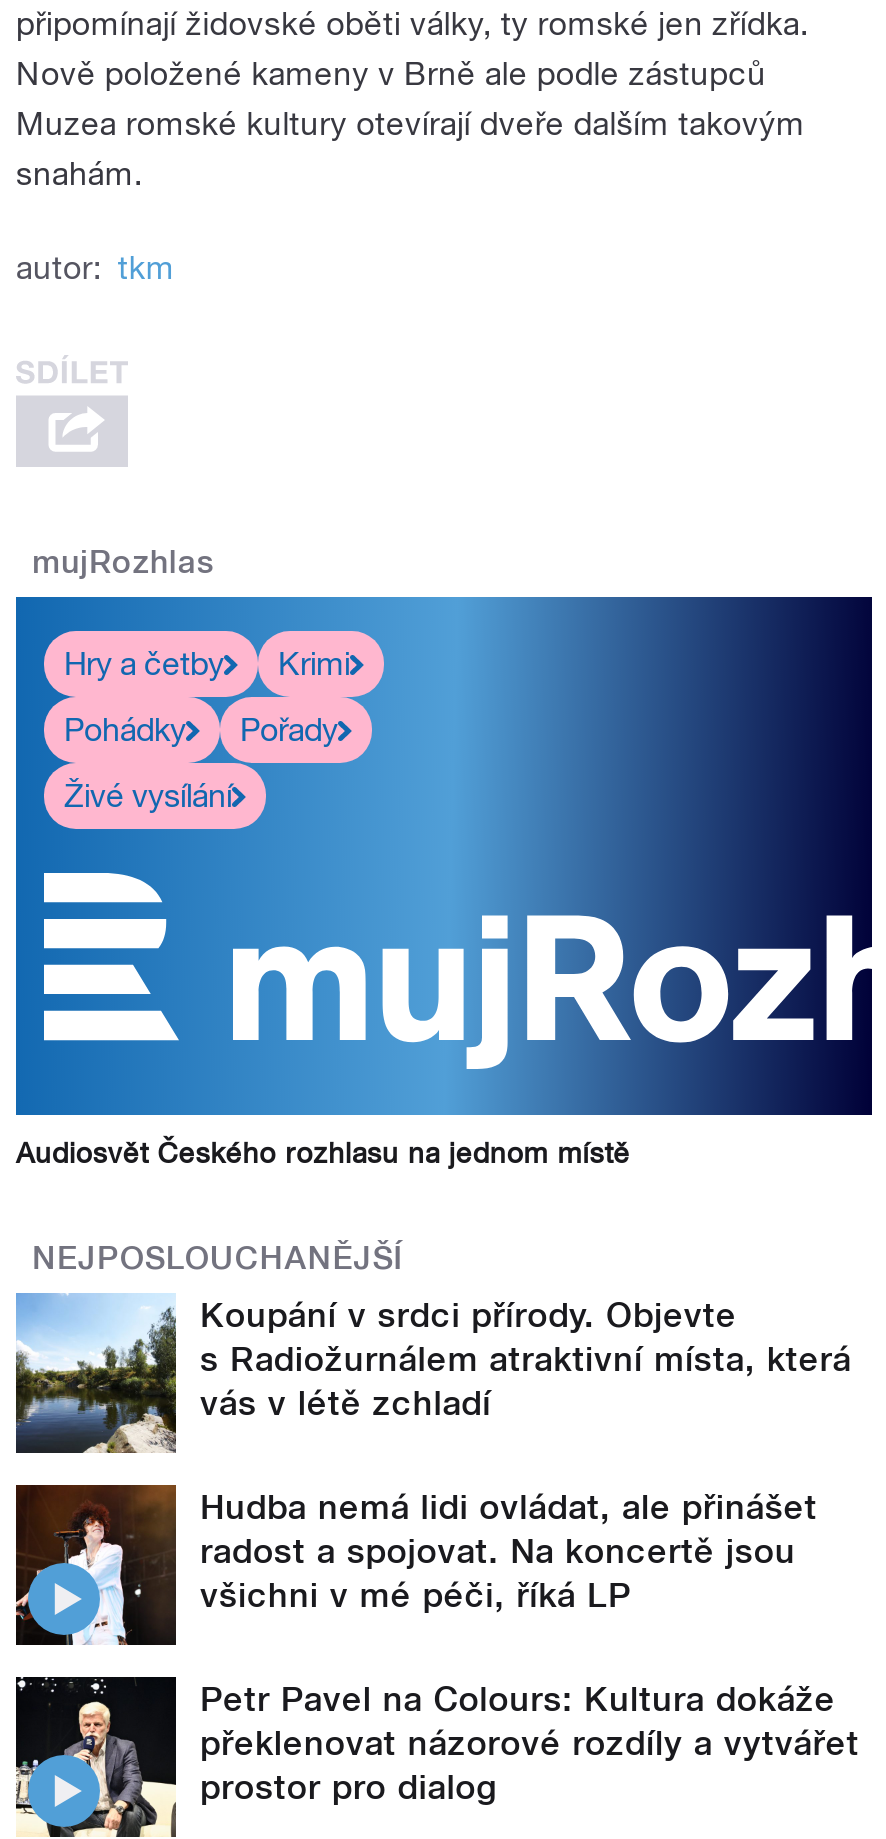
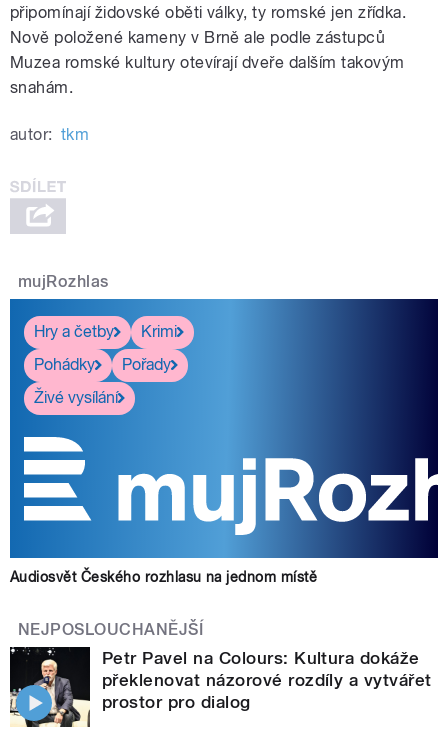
- [image]
- Koupání v srdci přírody. Objevte
- s Radiožurnálem atraktivní místa, která
- vás v létě zchladí
- Hudba nemá lidi ovládat, ale přinášet
- radost a spojovat. Na koncertě jsou
- všichni v mé péči, říká LP

- [image]
